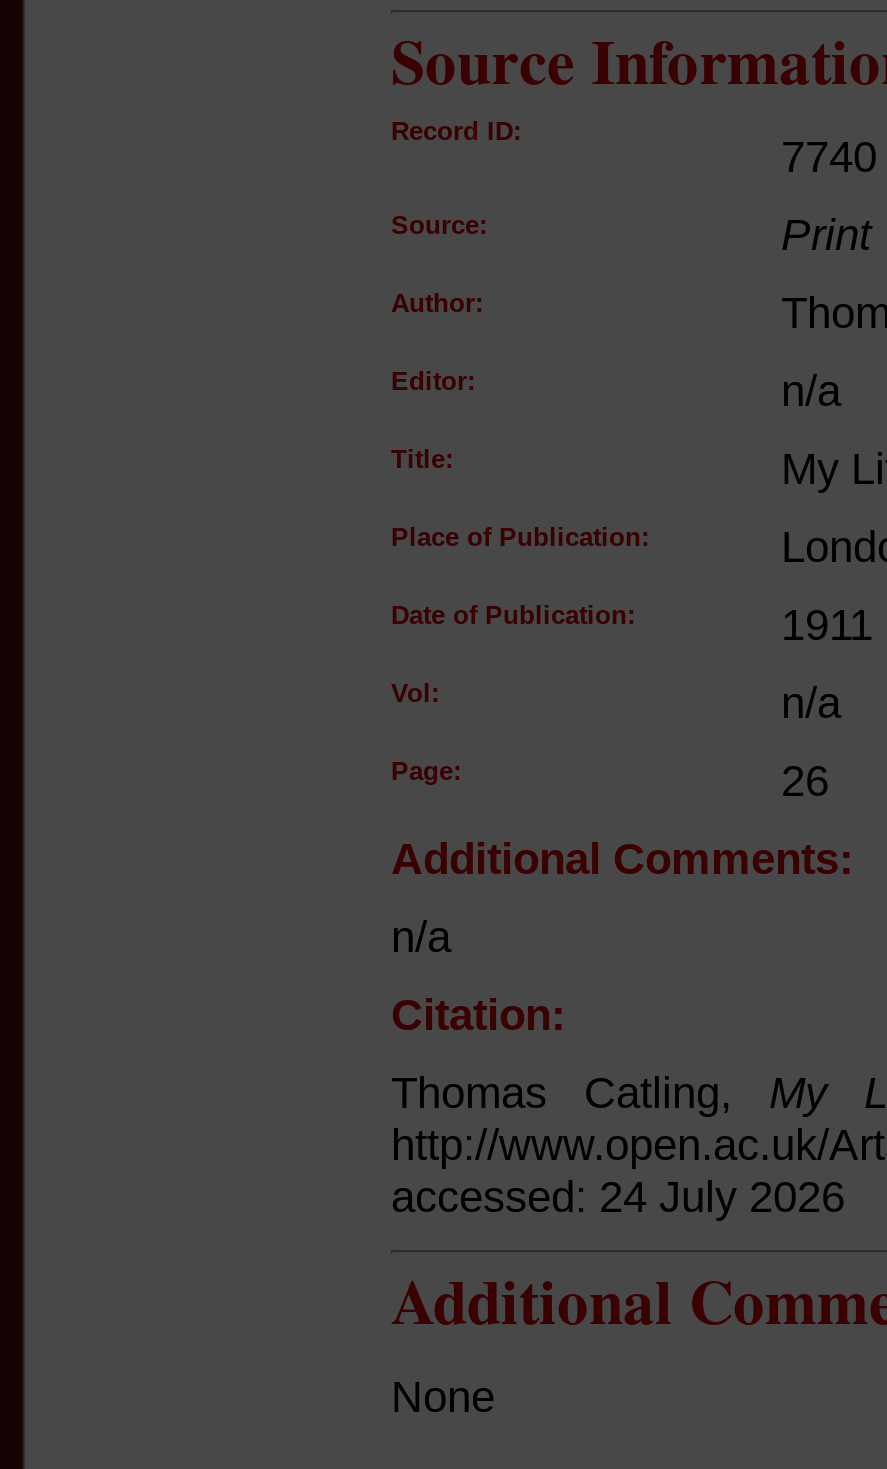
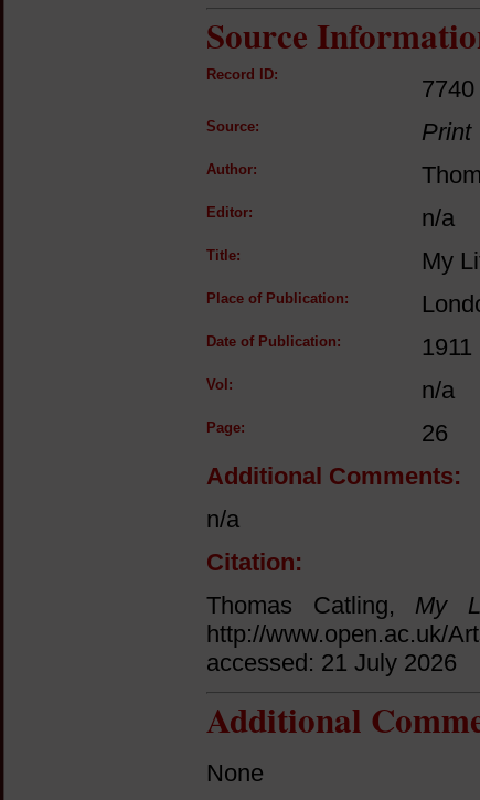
- accessed: 24 July 2026
+ accessed: 21 July 2026
